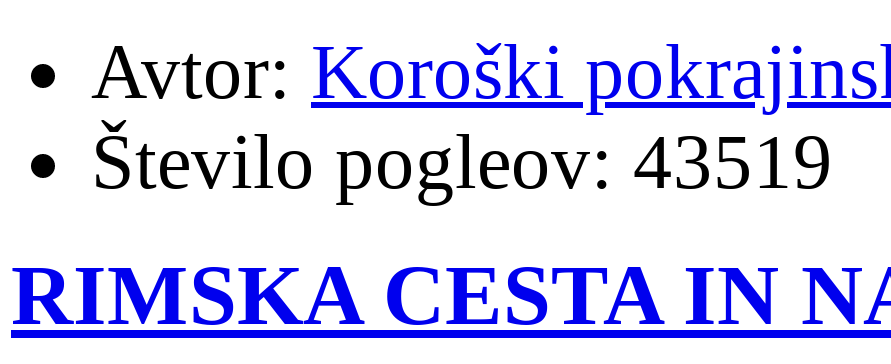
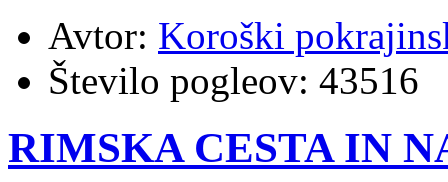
- Število pogleov: 43519
+ Število pogleov: 43516
